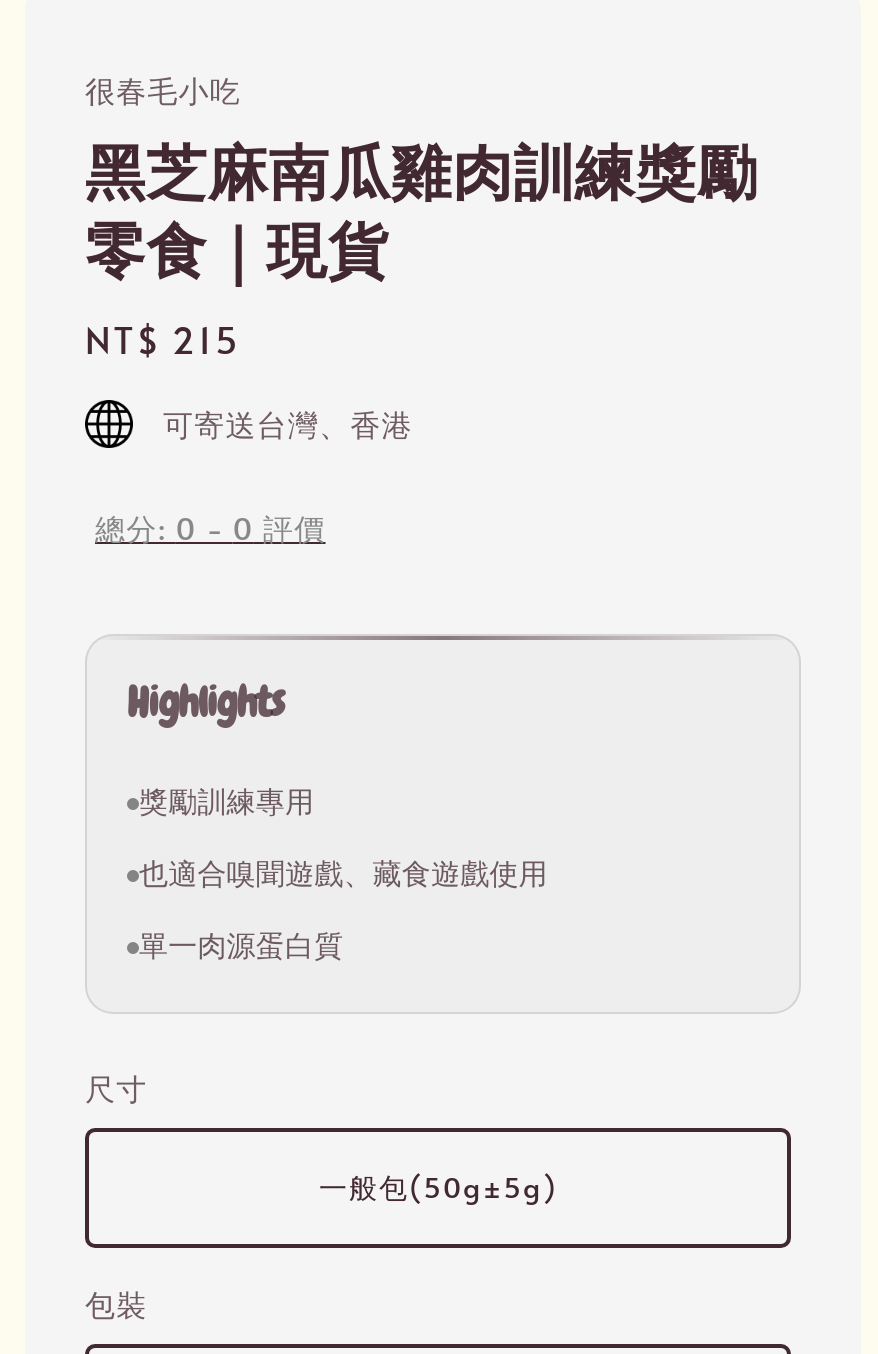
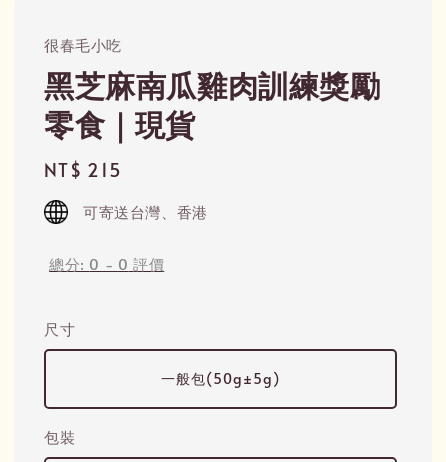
- Highlights
- 獎勵訓練專用
- 也適合嗅聞遊戲、藏食遊戲使用
- 單一肉源蛋白質
